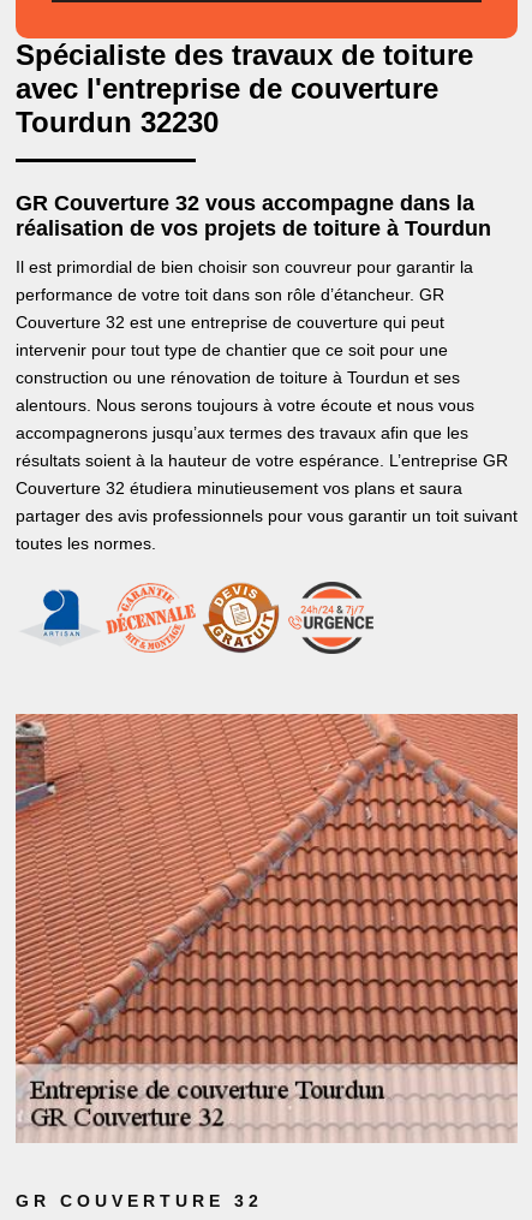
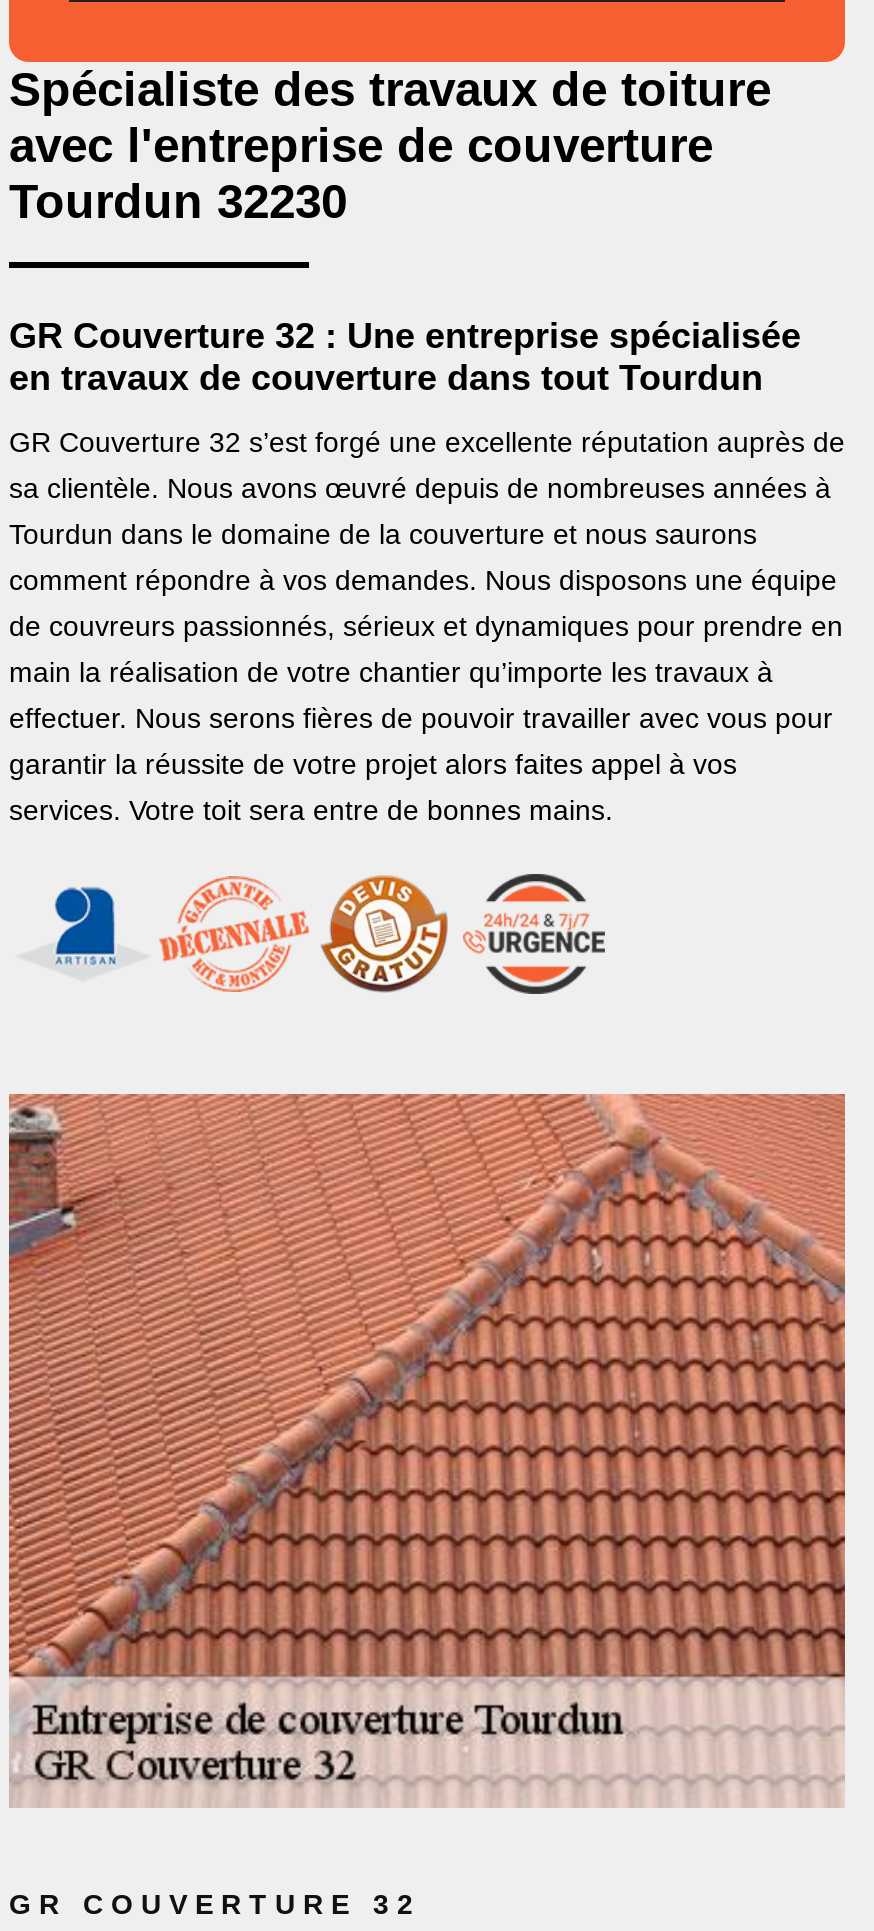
- GR Couverture 32 vous accompagne dans la
- réalisation de vos projets de toiture à Tourdun
+ GR Couverture 32 : Une entreprise spécialisée
+ en travaux de couverture dans tout Tourdun

- Il est primordial de bien choisir son couvreur pour garantir la
- performance de votre toit dans son rôle d’étancheur. GR
- Couverture 32 est une entreprise de couverture qui peut
- intervenir pour tout type de chantier que ce soit pour une
- construction ou une rénovation de toiture à Tourdun et ses
- alentours. Nous serons toujours à votre écoute et nous vous
- accompagnerons jusqu’aux termes des travaux afin que les
- résultats soient à la hauteur de votre espérance. L’entreprise GR
- Couverture 32 étudiera minutieusement vos plans et saura
- partager des avis professionnels pour vous garantir un toit suivant
- toutes les normes.
+ GR Couverture 32 s’est forgé une excellente réputation auprès de
+ sa clientèle. Nous avons œuvré depuis de nombreuses années à
+ Tourdun dans le domaine de la couverture et nous saurons
+ comment répondre à vos demandes. Nous disposons une équipe
+ de couvreurs passionnés, sérieux et dynamiques pour prendre en
+ main la réalisation de votre chantier qu’importe les travaux à
+ effectuer. Nous serons fières de pouvoir travailler avec vous pour
+ garantir la réussite de votre projet alors faites appel à vos
+ services. Votre toit sera entre de bonnes mains.
